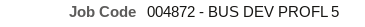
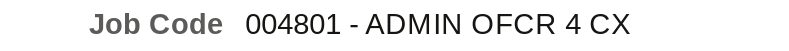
- Job Code 004872 - BUS DEV PROFL 5
+ Job Code 004801 - ADMIN OFCR 4 CX
